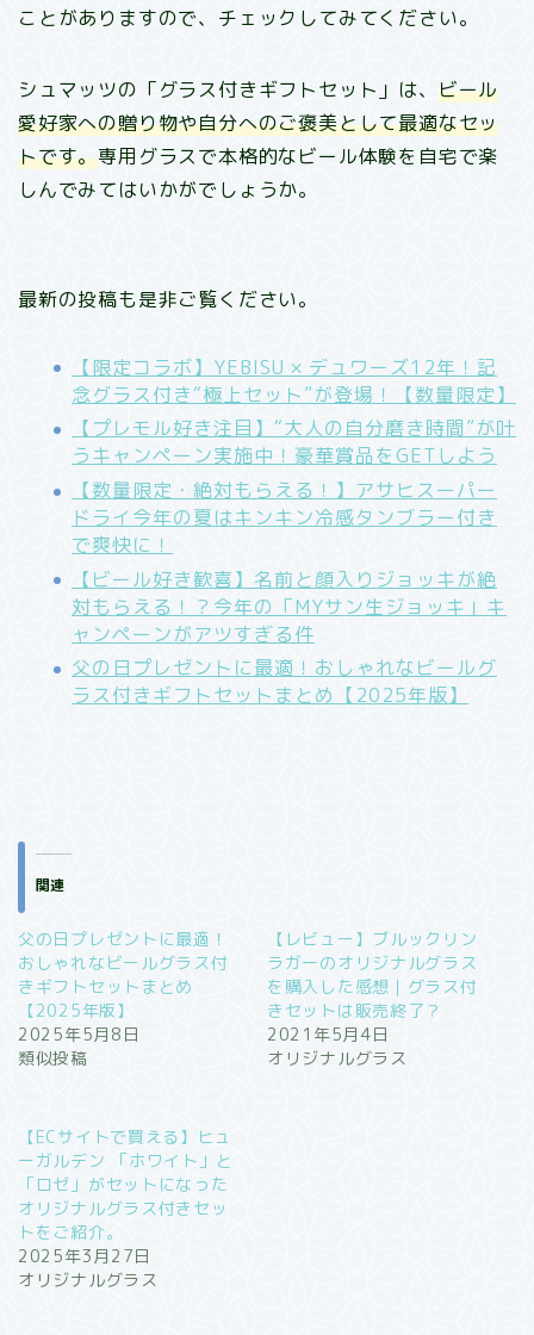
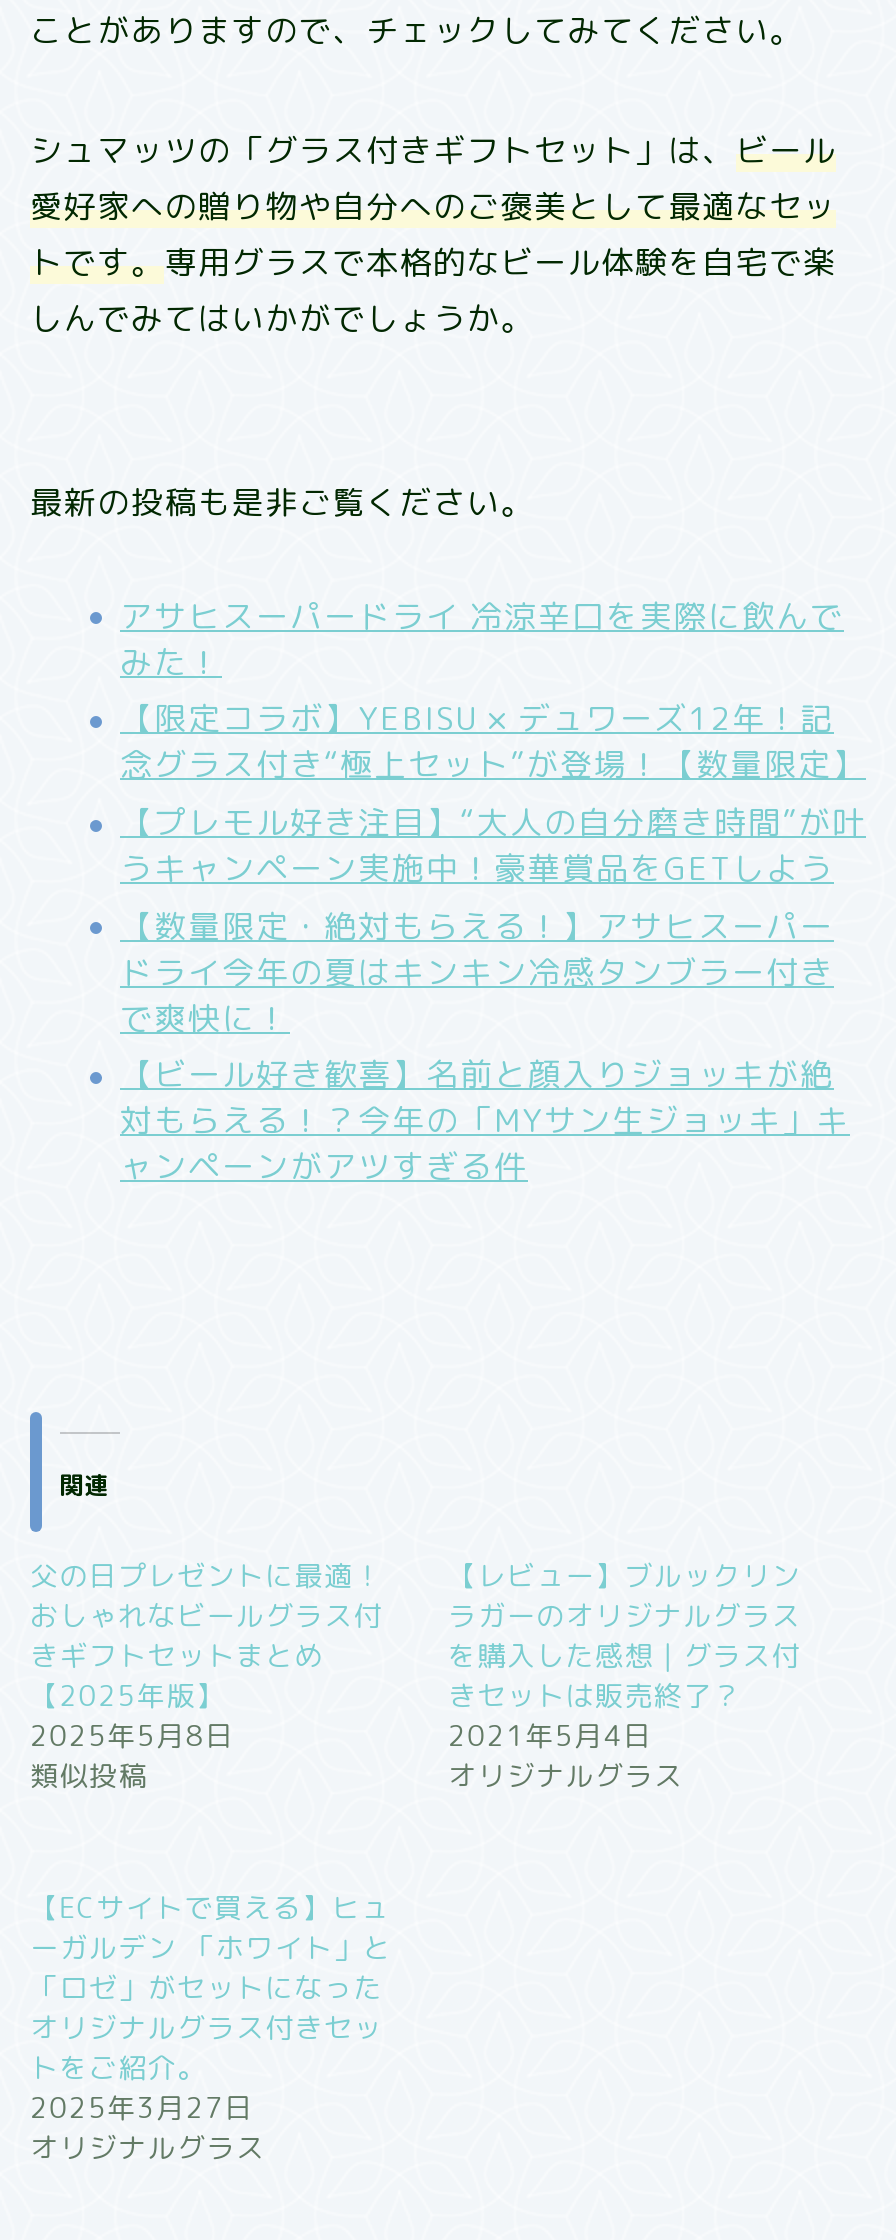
+ アサヒスーパードライ 冷涼辛口を実際に飲んで
+ みた！

moved down: 【限定コラボ】YEBISU × デュワーズ12年！記 | 念グラス付き“極上セット”が登場！【数量限定】 | 【プレモル好き注目】“大人の自分磨き時間”が叶 | ... | 対もらえる！？今年の「MYサン生ジョッキ」キ | ャンペーンがアツすぎる件

- 父の日プレゼントに最適！おしゃれなビールグ
- ラス付きギフトセットまとめ【2025年版】
